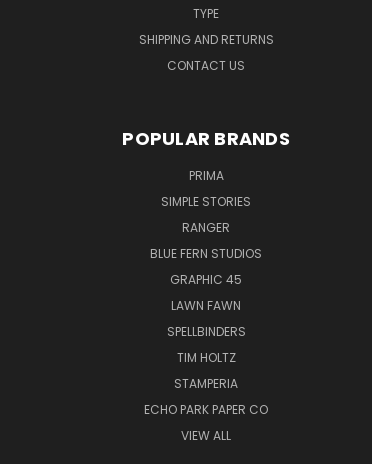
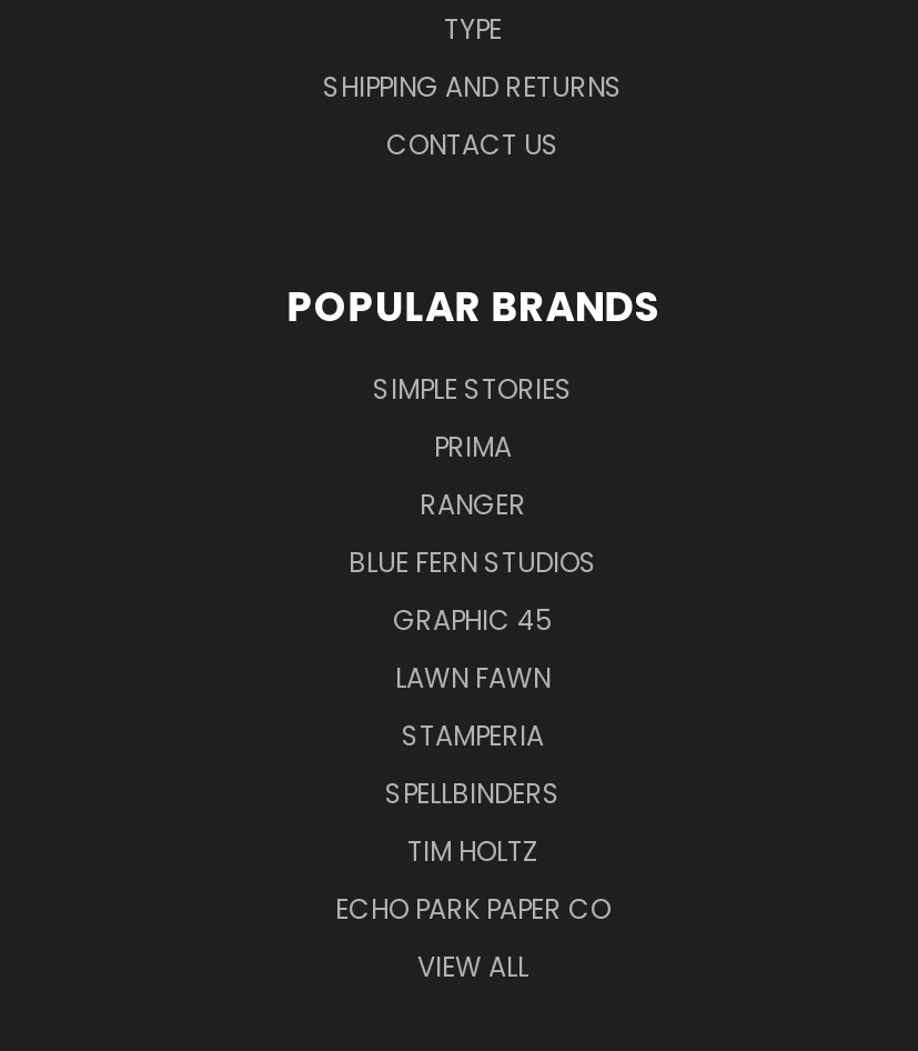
moved down: PRIMA

moved up: SIMPLE STORIES

moved down: SPELLBINDERS | TIM HOLTZ

moved up: STAMPERIA
